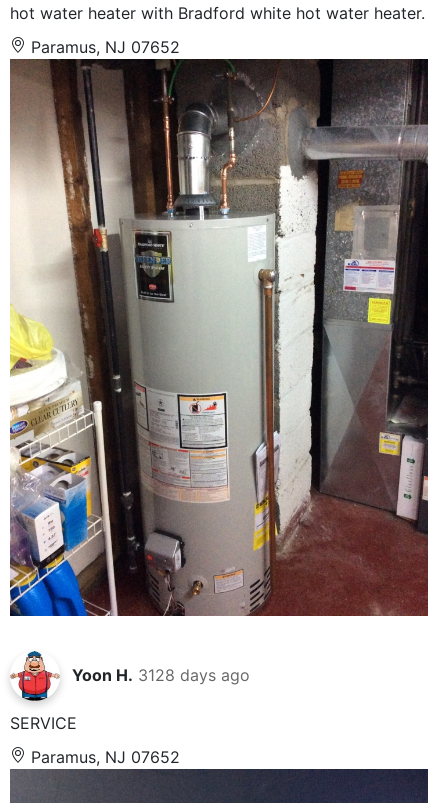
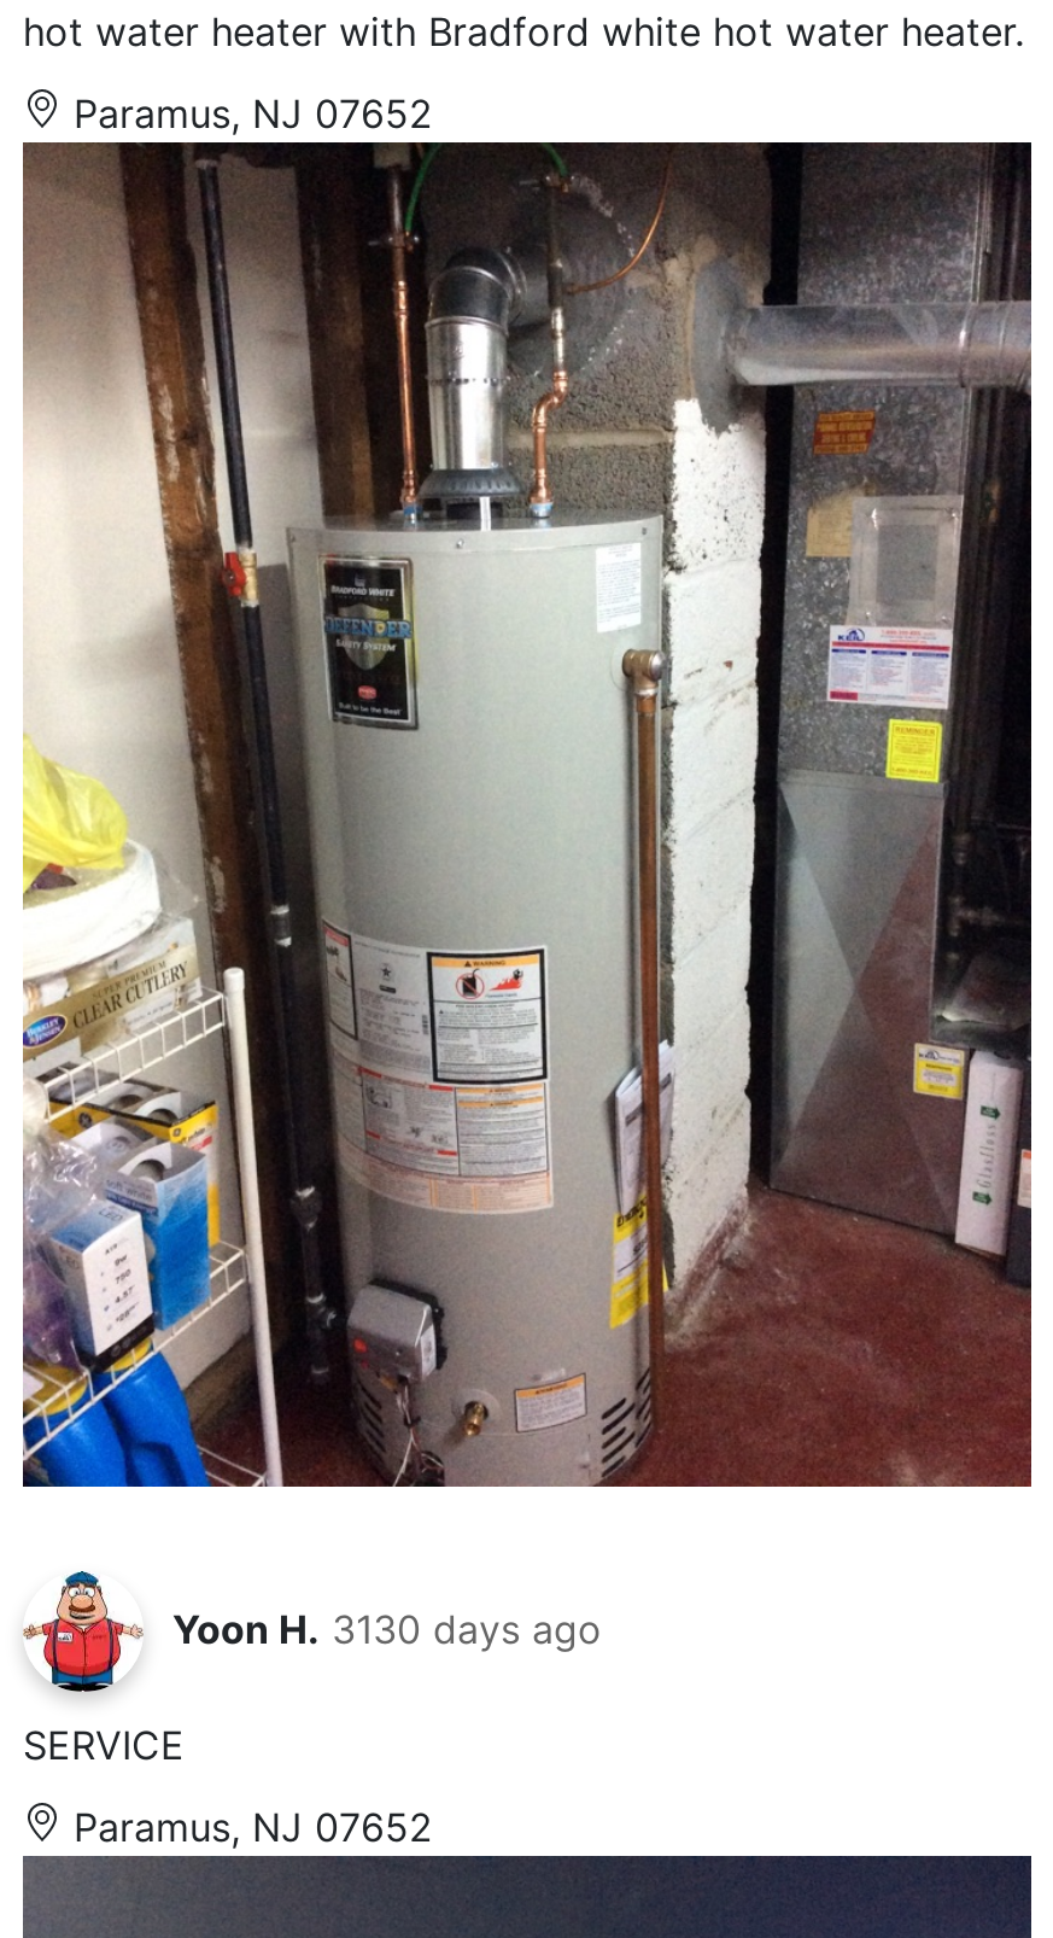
- Yoon H. 3128 days ago
+ Yoon H. 3130 days ago
